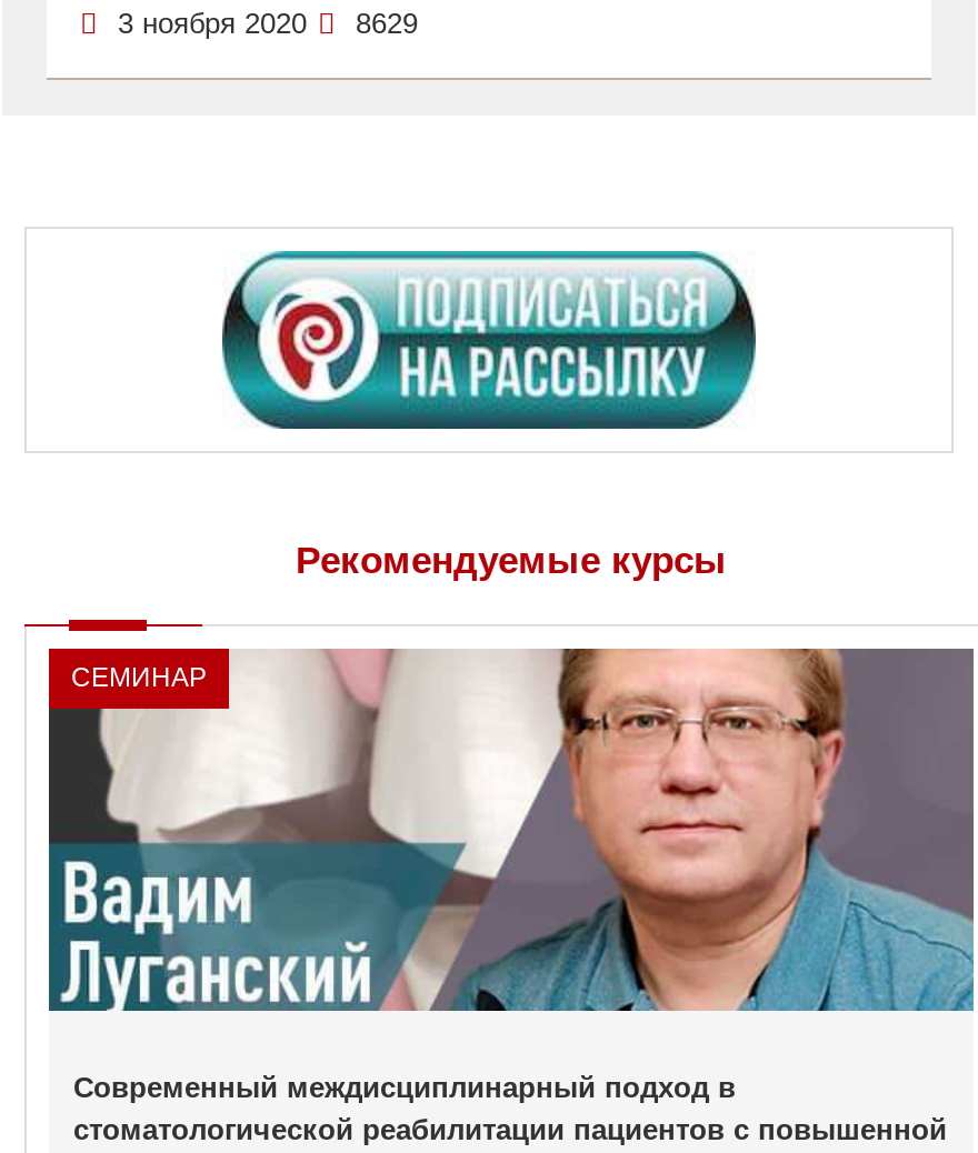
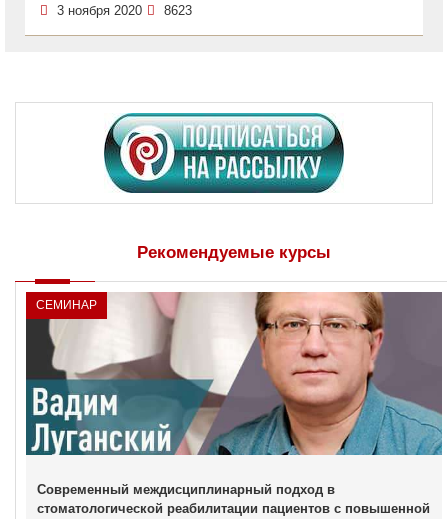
- 8629
+ 8623
